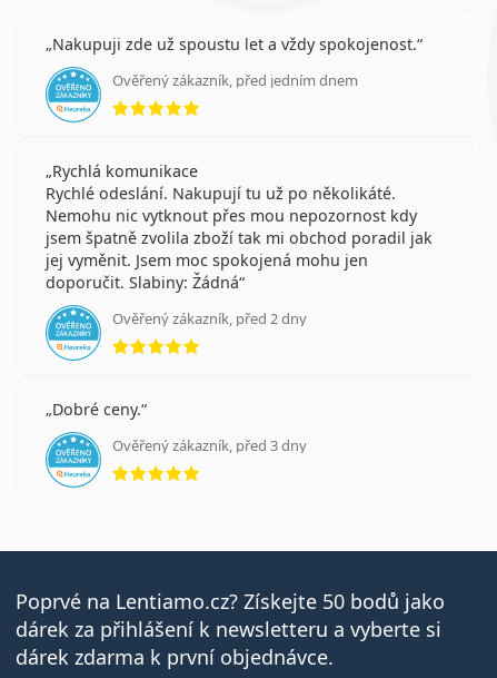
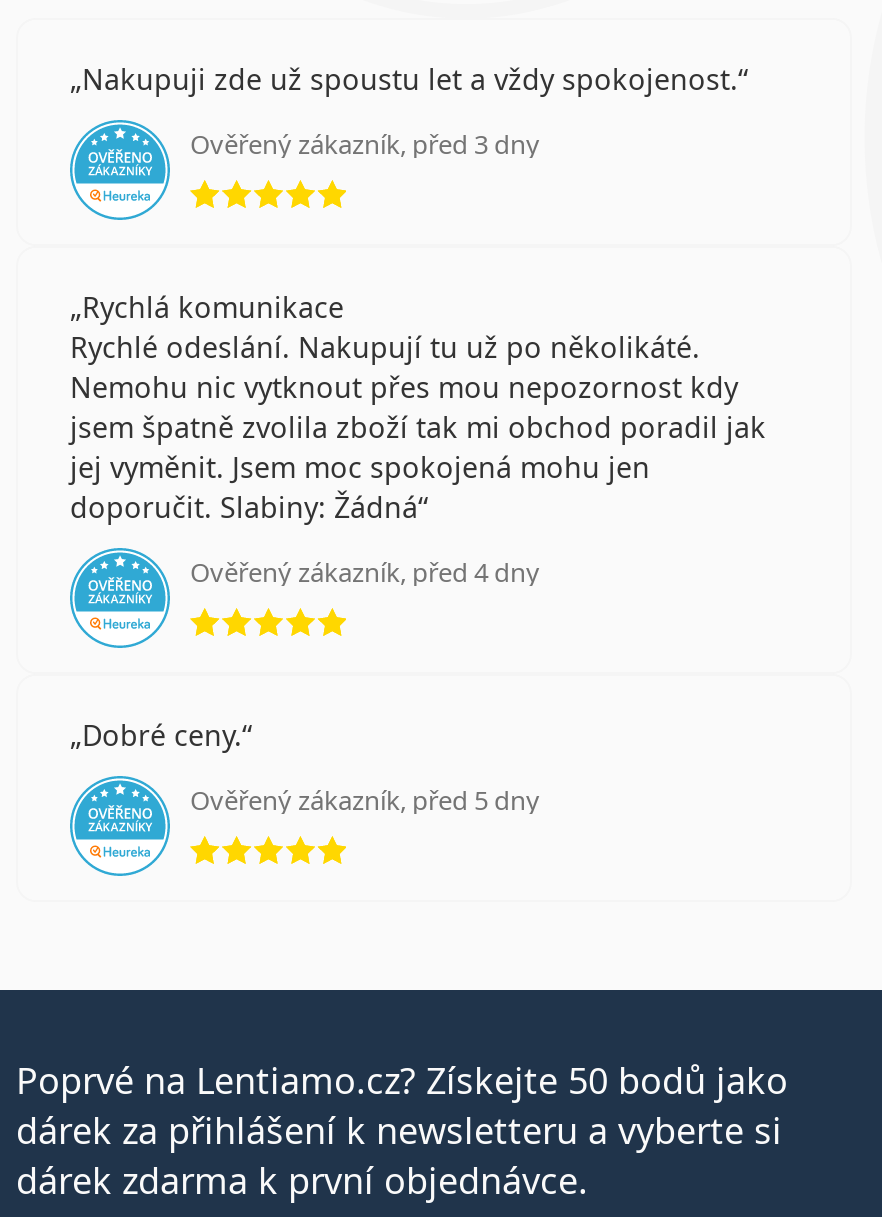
- Ověřený zákazník, před jedním dnem

- Ověřený zákazník, před 2 dny
+ Ověřený zákazník, před 4 dny

+ Ověřený zákazník, před 5 dny

moved up: Ověřený zákazník, před 3 dny
